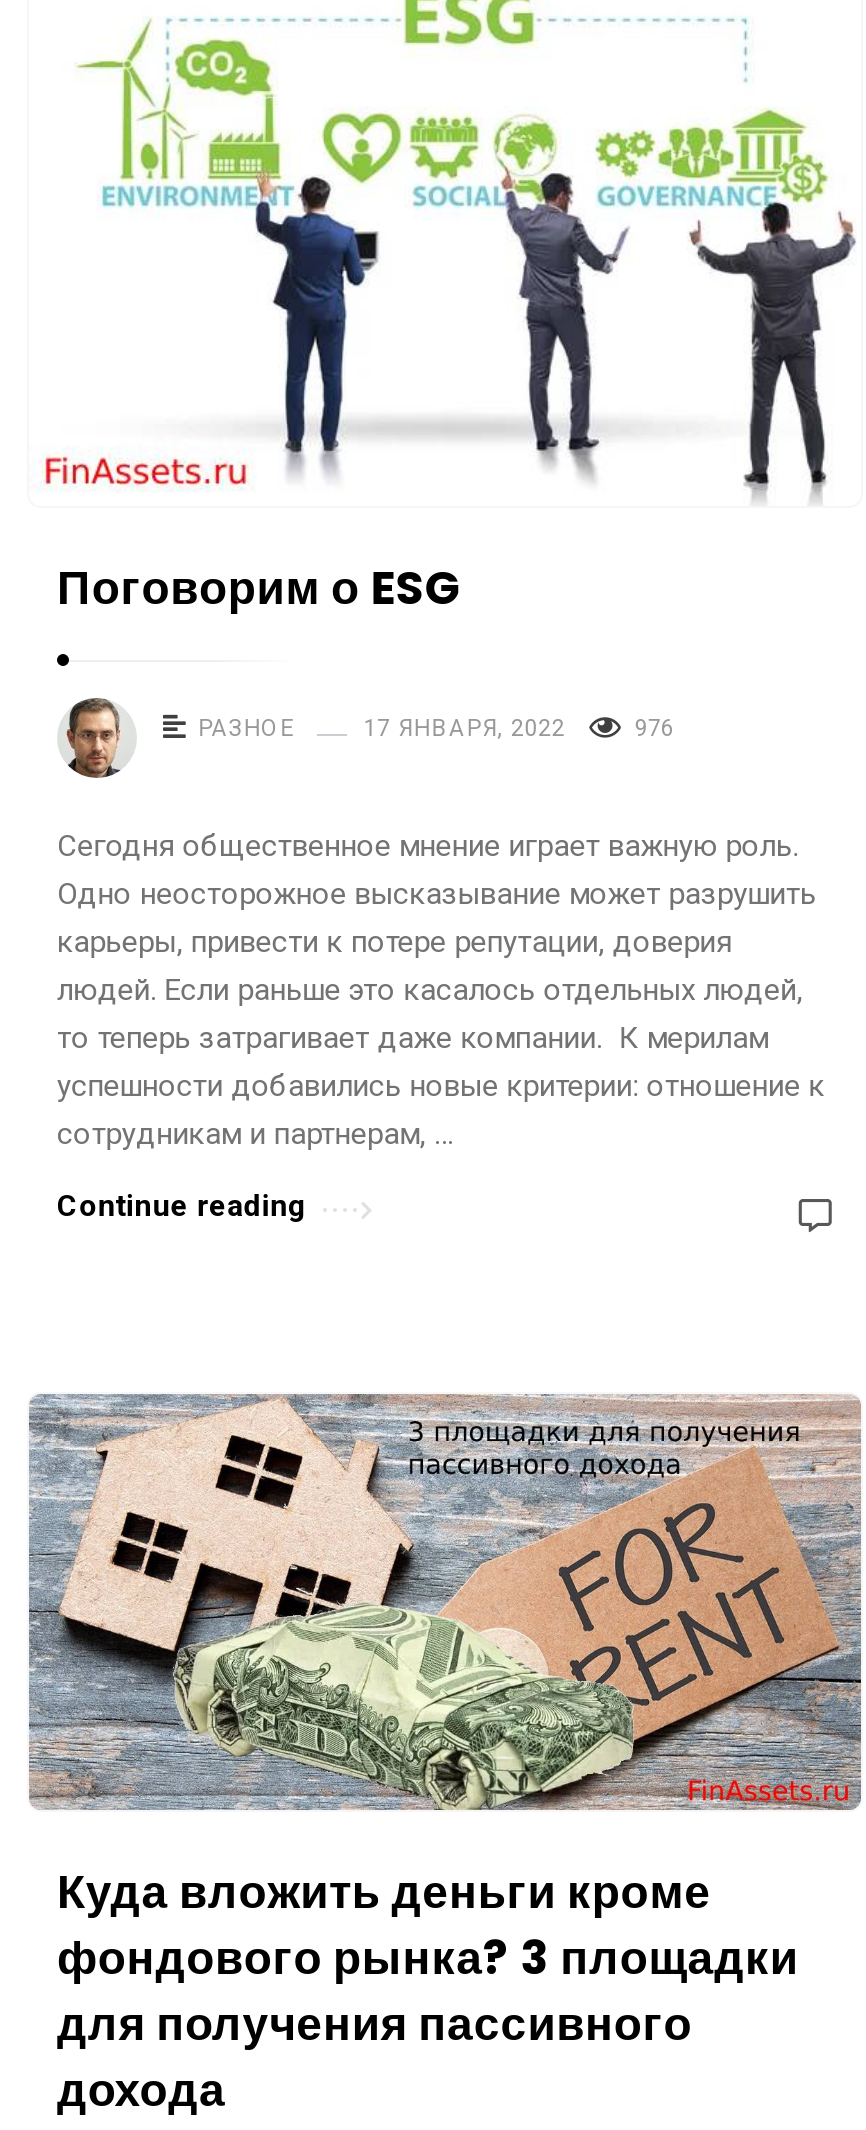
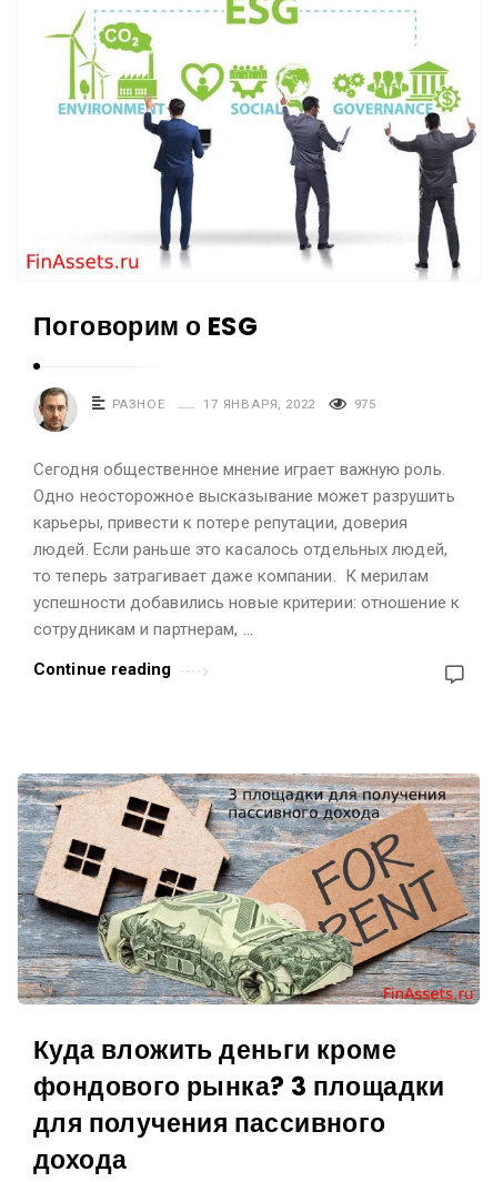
- 976
+ 975
